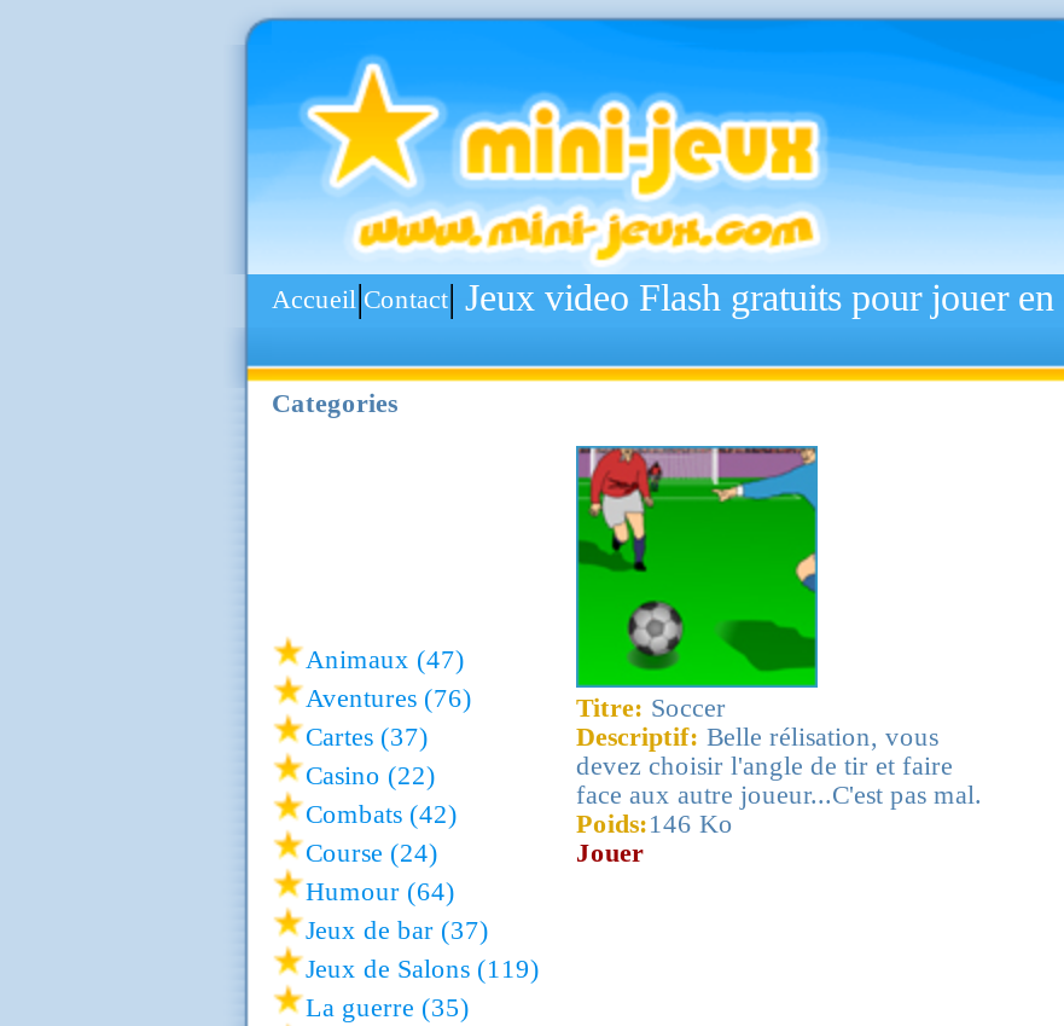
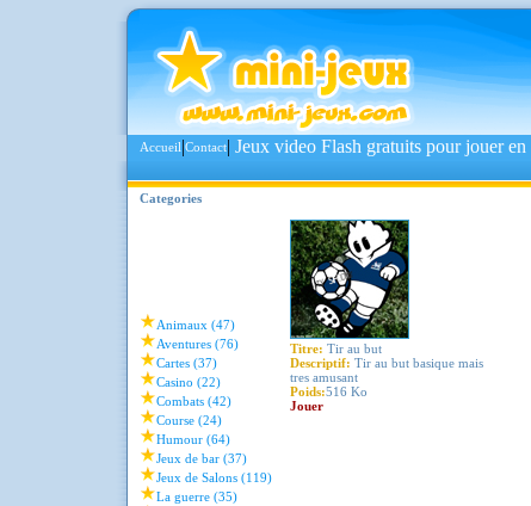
- [image]
- Titre: Soccer
- Descriptif: Belle rélisation, vous
- devez choisir l'angle de tir et faire
- face aux autre joueur...C'est pas mal.
- Poids: 146 Ko
+ [image]
+ Titre: Tir au but
+ Descriptif: Tir au but basique mais
+ tres amusant
+ Poids:516 Ko
